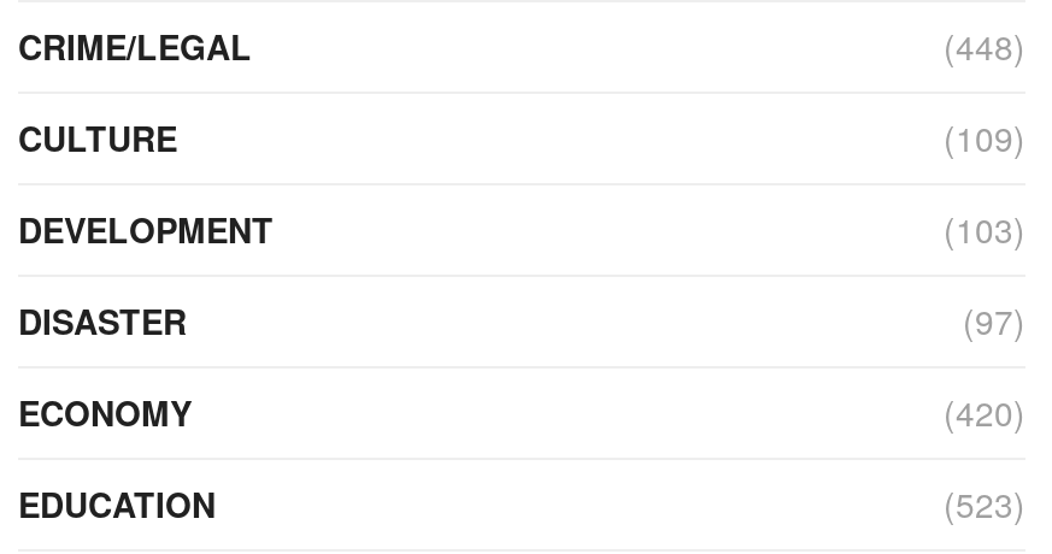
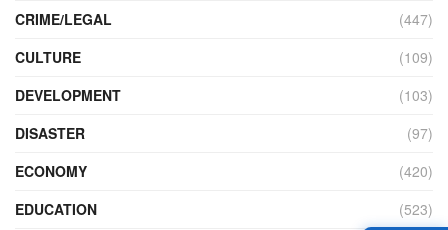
- (448)
+ (447)
